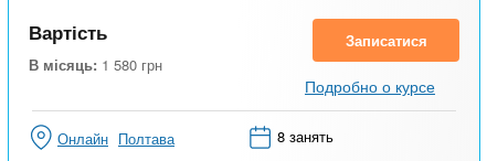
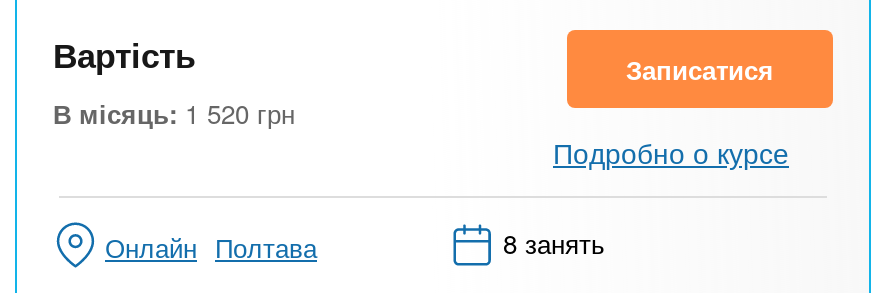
- В місяць: 1 580 грн
+ В місяць: 1 520 грн
